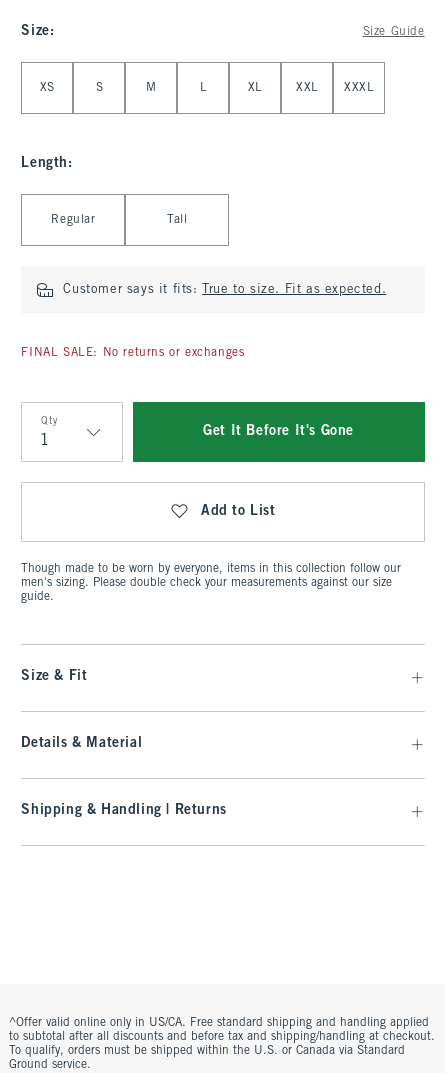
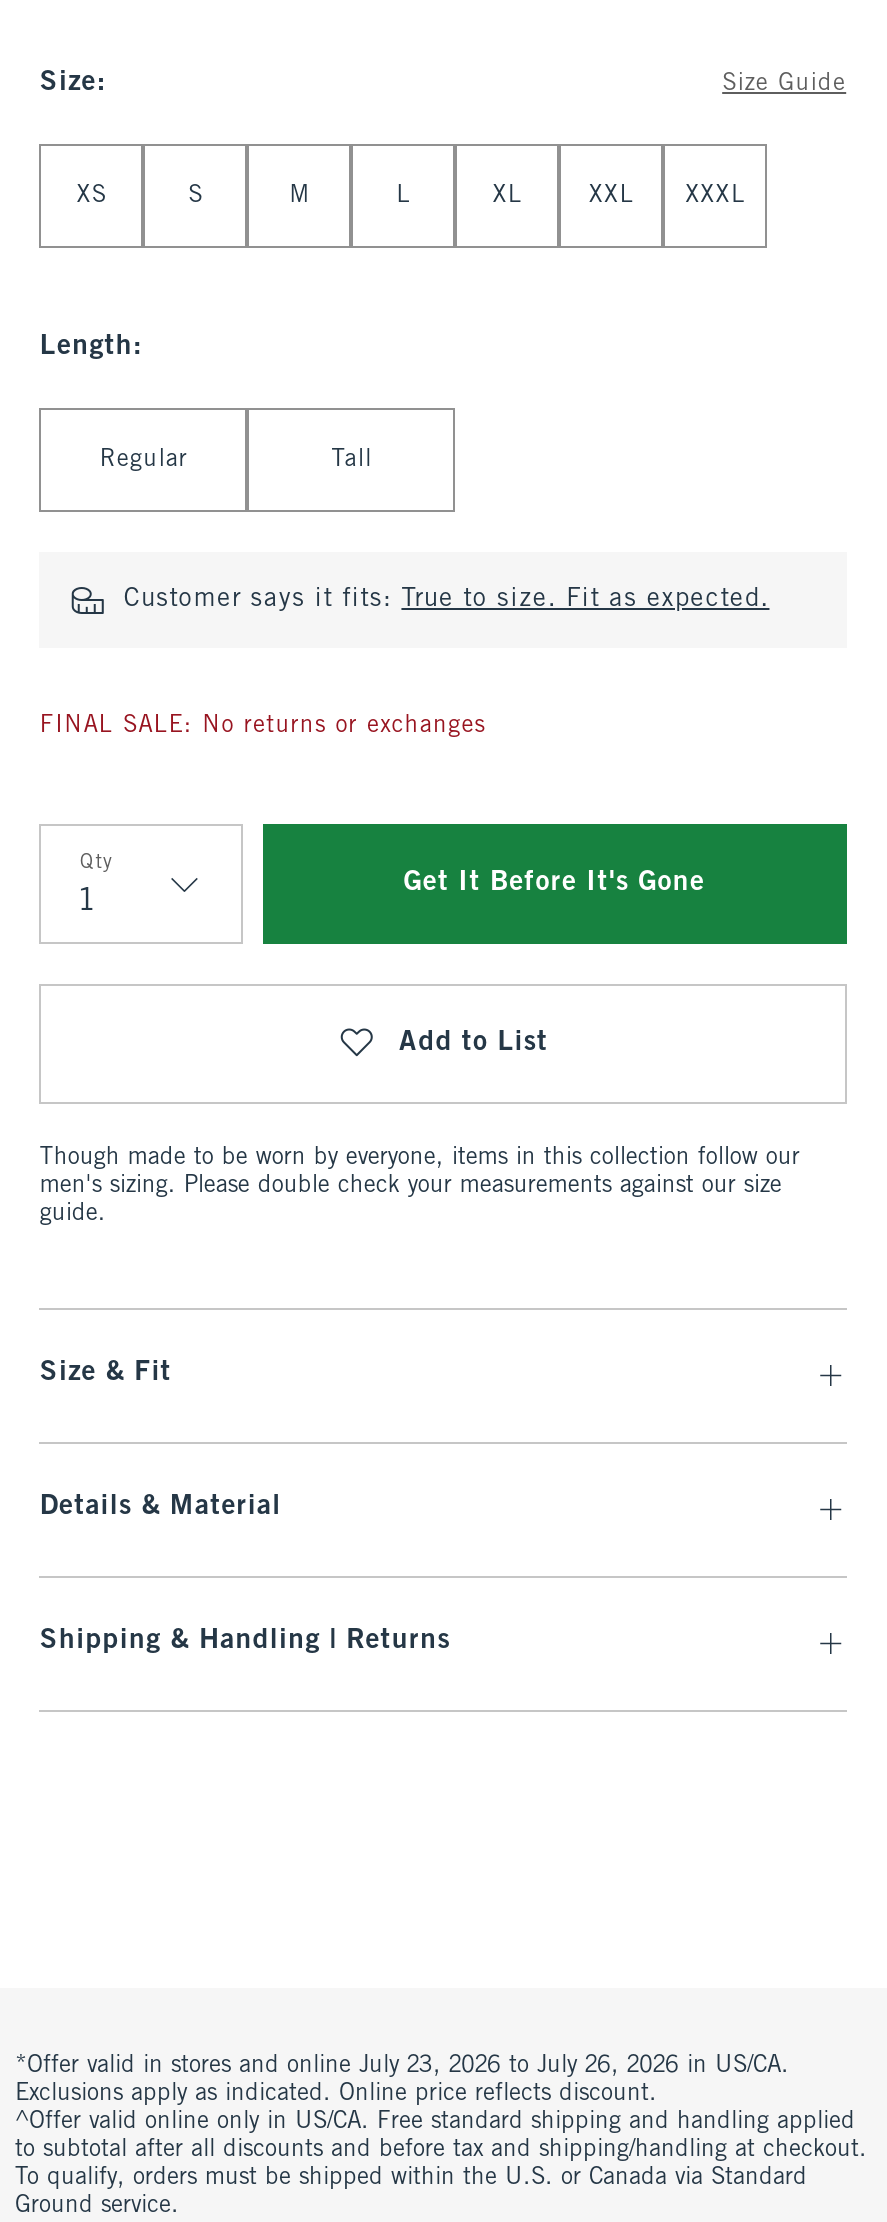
+ *Offer valid in stores and online July 23, 2026 to July 26, 2026 in US/CA.
+ Exclusions apply as indicated. Online price reflects discount.
